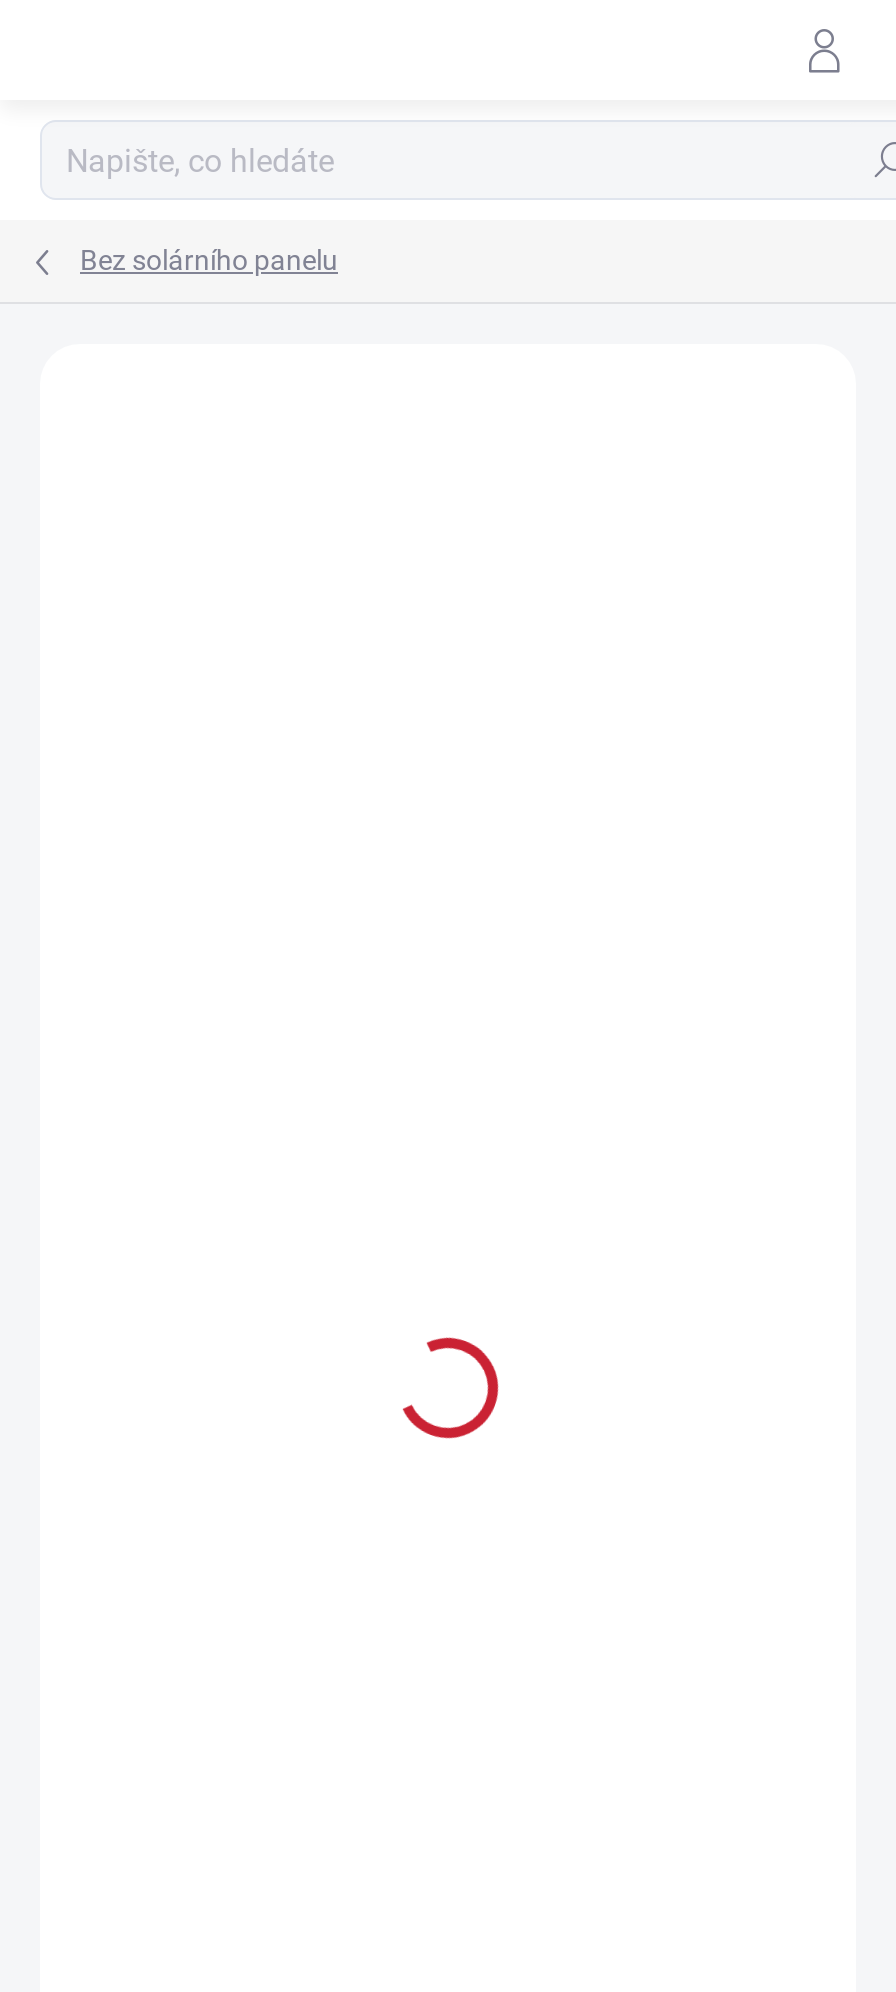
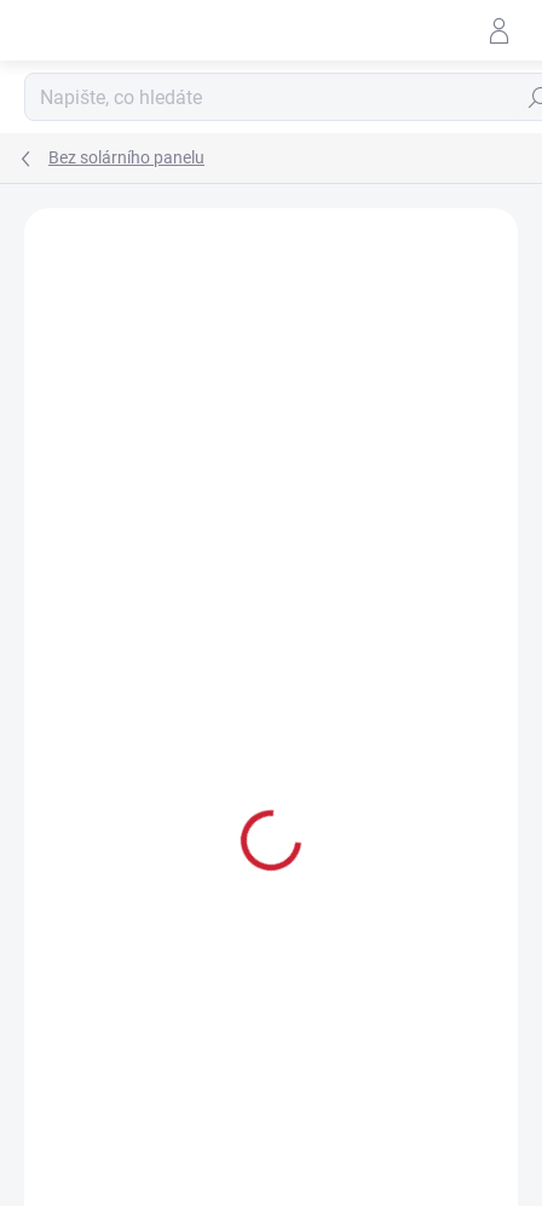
- [image]
+ [image]
